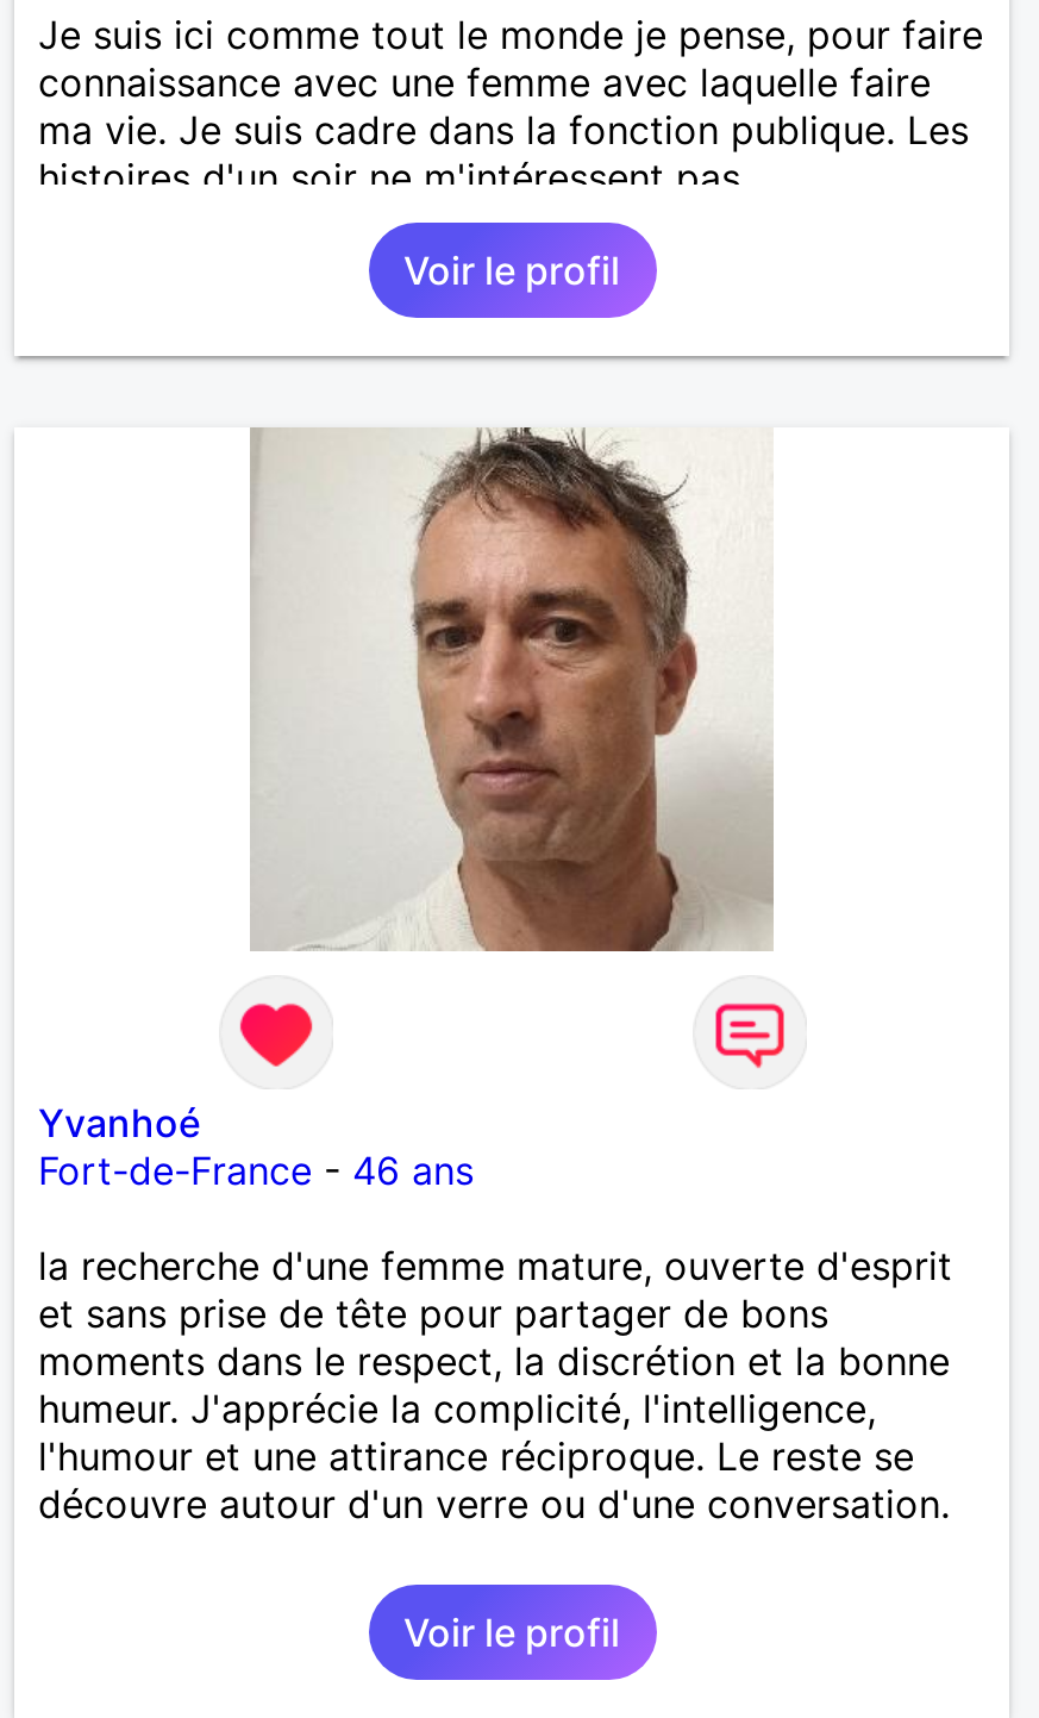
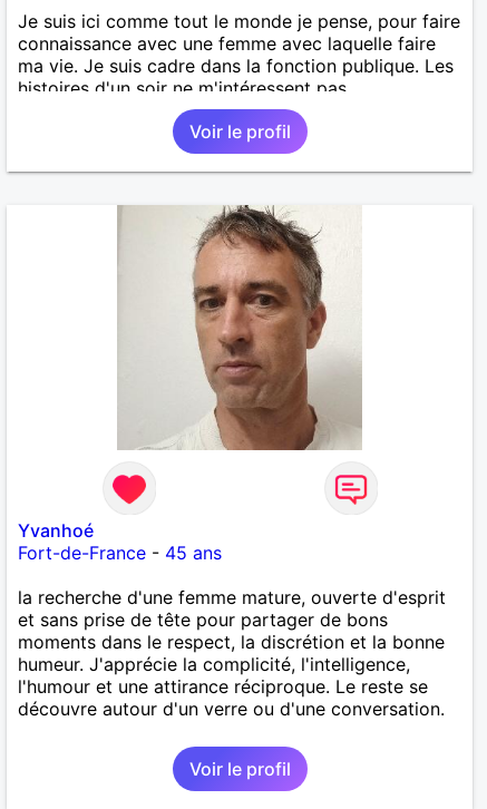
- Fort-de-France - 46 ans
+ Fort-de-France - 45 ans
